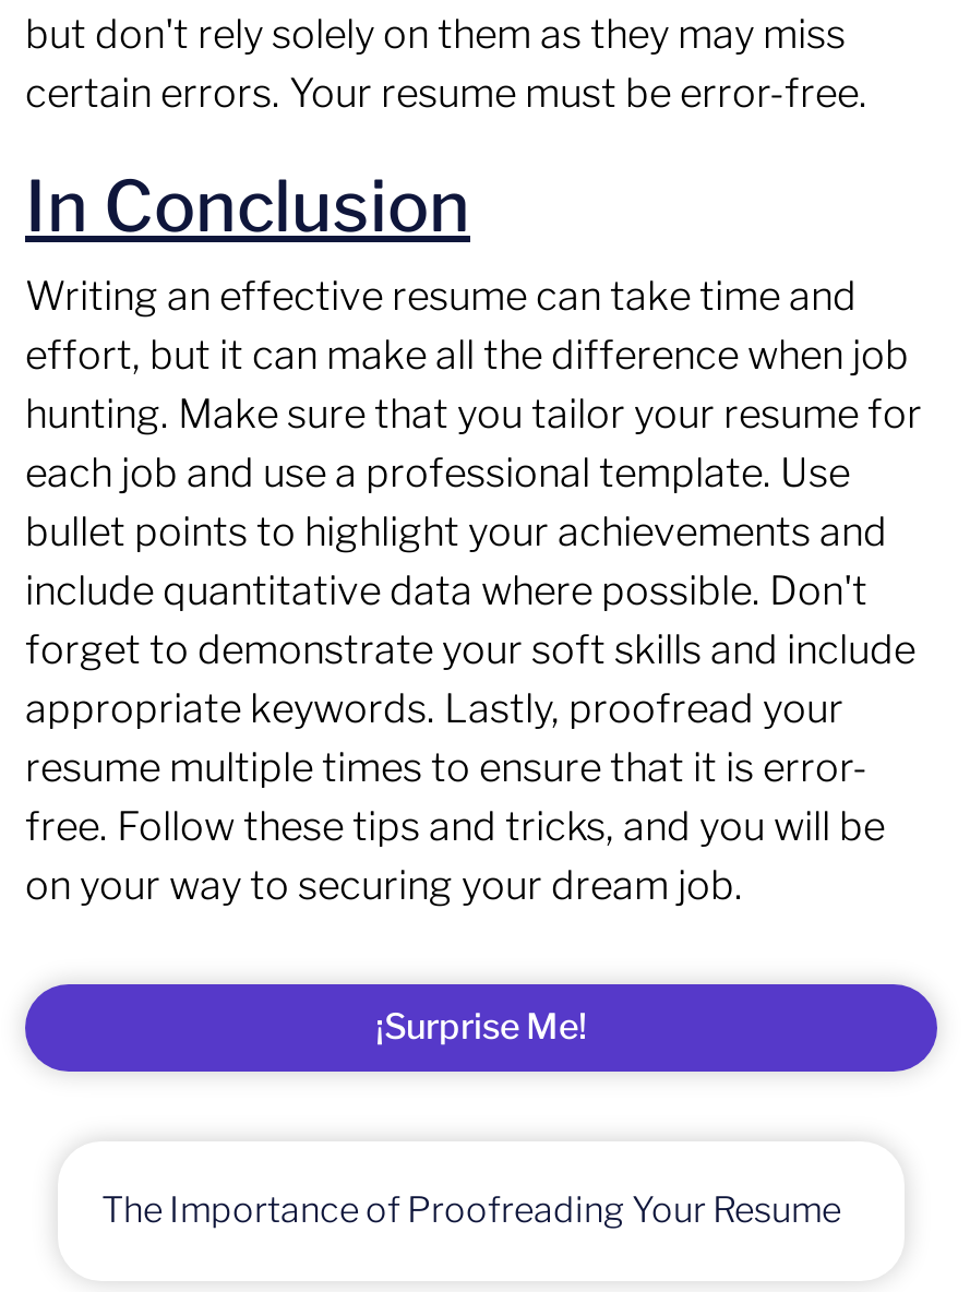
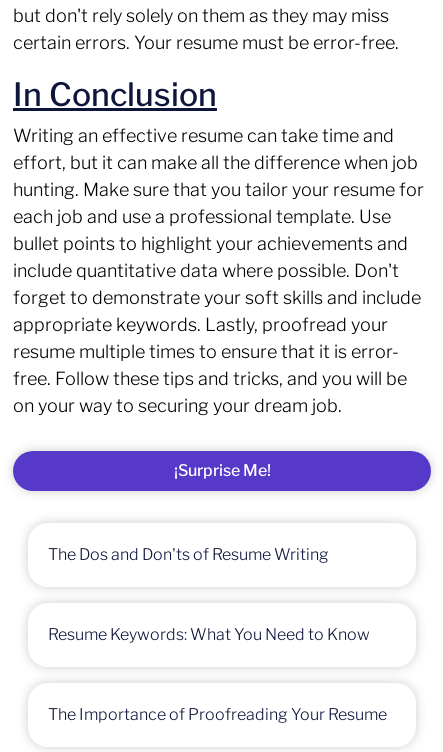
+ The Dos and Don'ts of Resume Writing

+ Resume Keywords: What You Need to Know
